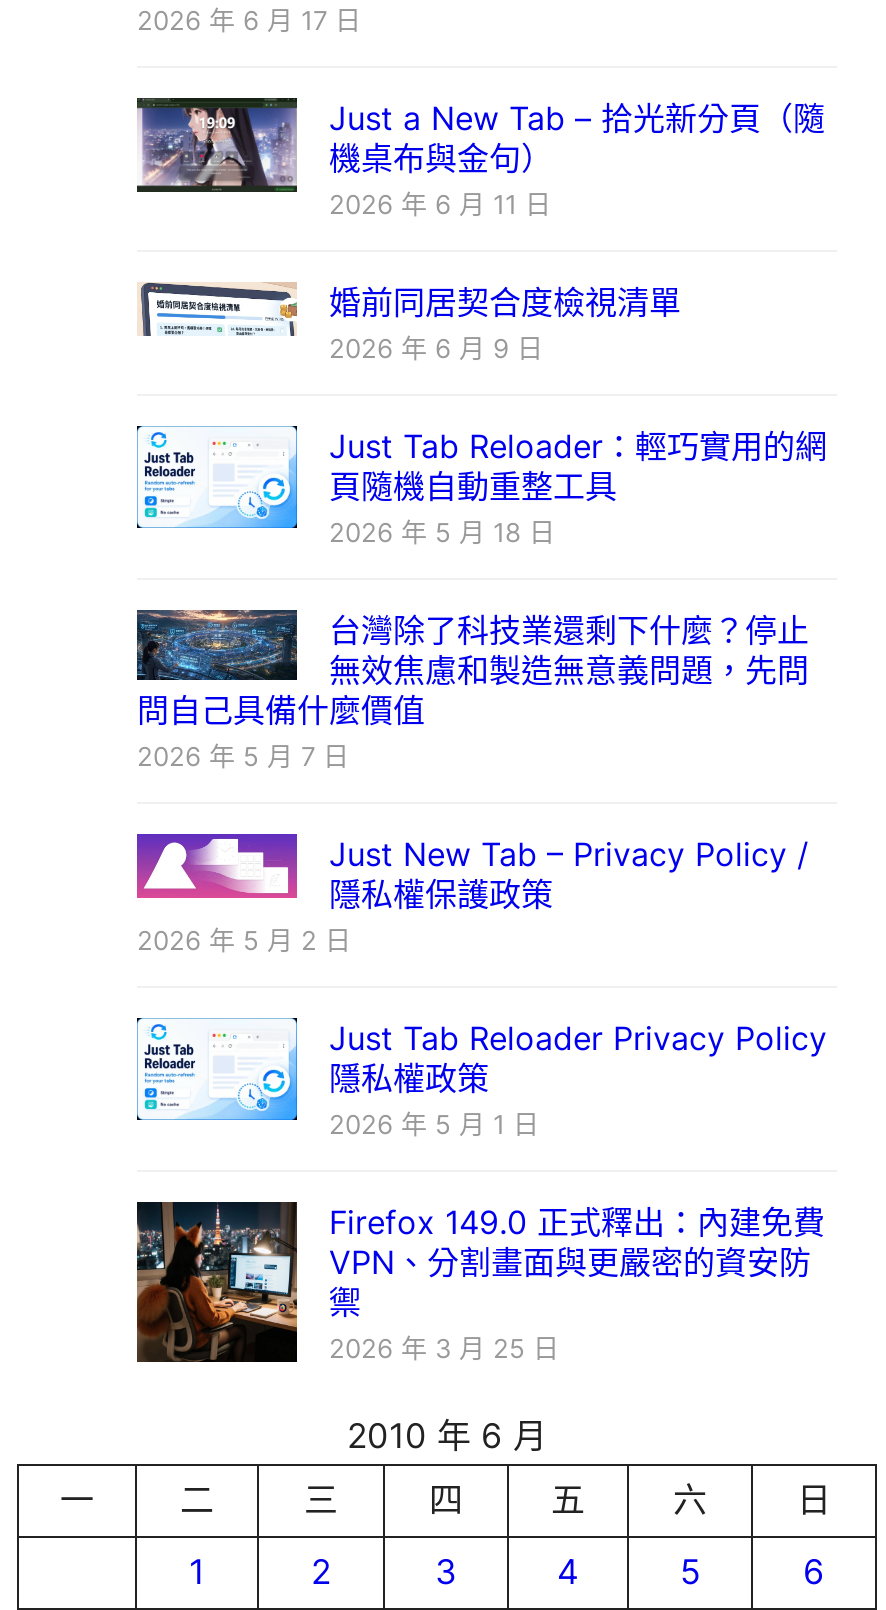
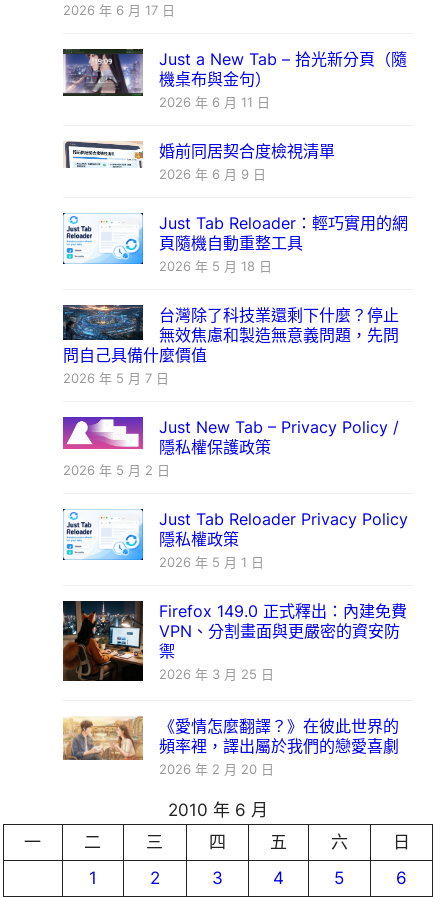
+ [image]
+ 《愛情怎麼翻譯？》在彼此世界的
+ 頻率裡，譯出屬於我們的戀愛喜劇
+ 2026 年 2 月 20 日
